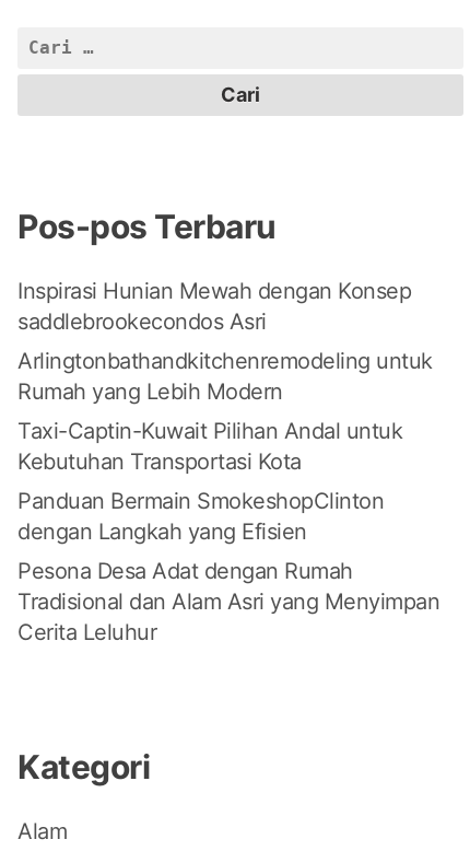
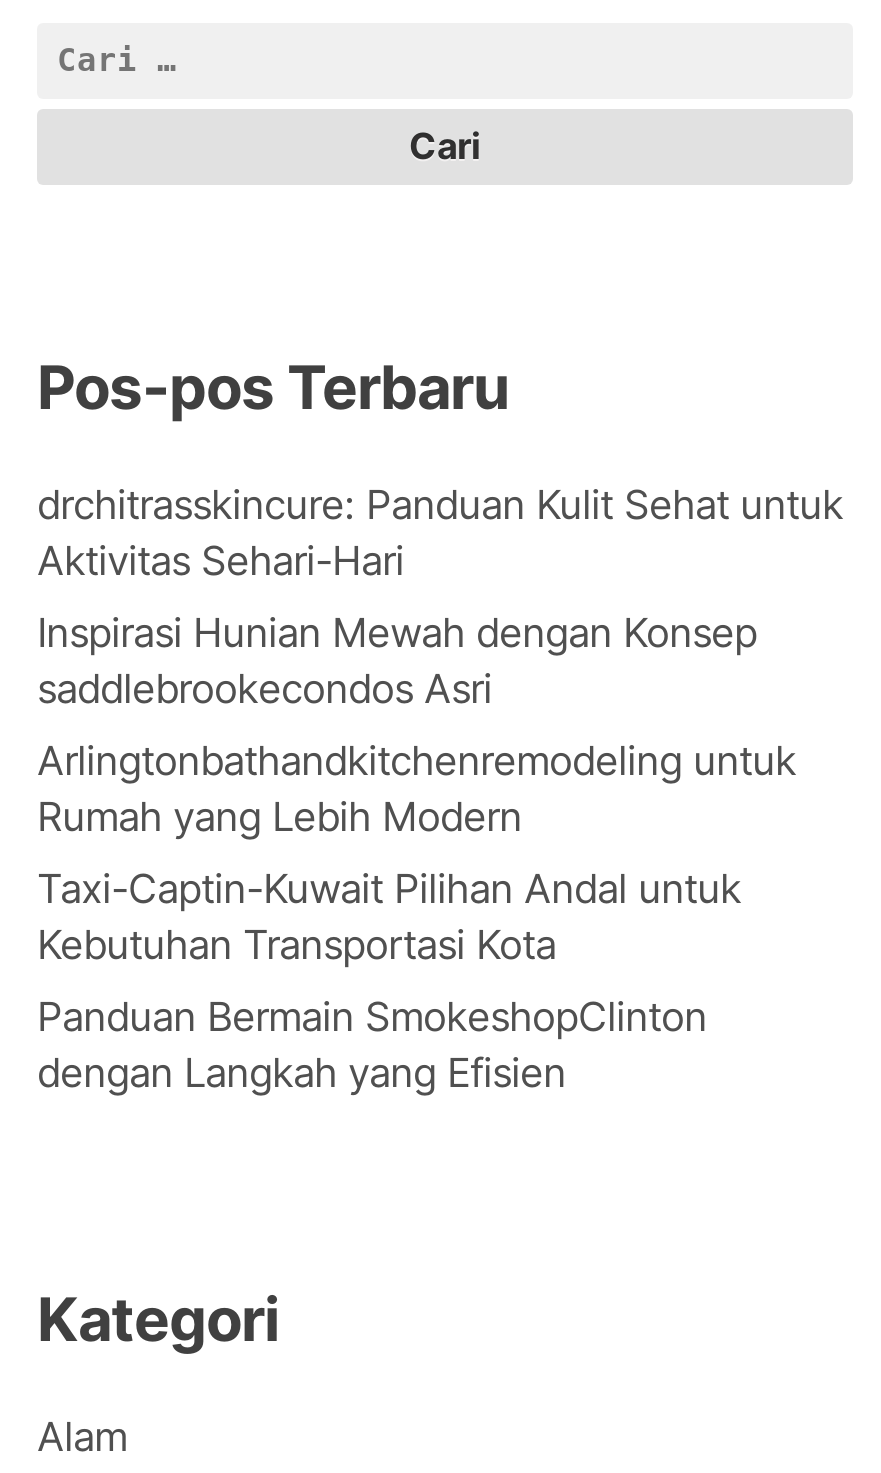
+ drchitrasskincure: Panduan Kulit Sehat untuk
+ Aktivitas Sehari-Hari

moved down: Inspirasi Hunian Mewah dengan Konsep | saddlebrookecondos Asri | Arlingtonbathandkitchenremodeling untuk | Rumah yang Lebih Modern | Taxi-Captin-Kuwait Pilihan Andal untuk | Kebutuhan Transportasi Kota | Panduan Bermain SmokeshopClinton | dengan Langkah yang Efisien

- Pesona Desa Adat dengan Rumah
- Tradisional dan Alam Asri yang Menyimpan
- Cerita Leluhur
